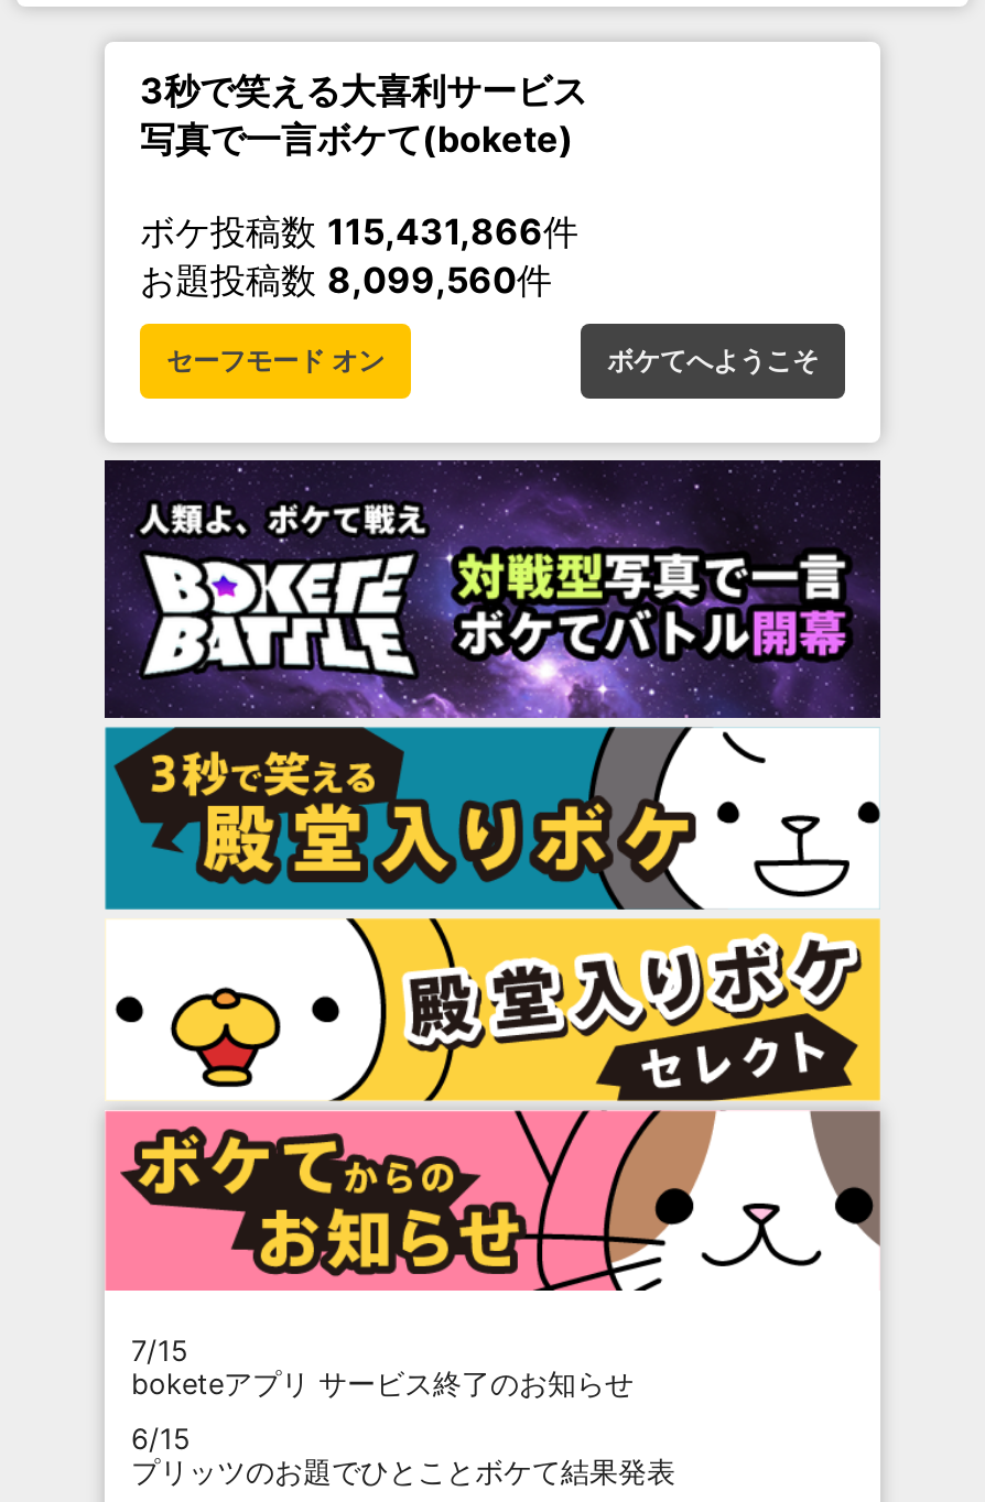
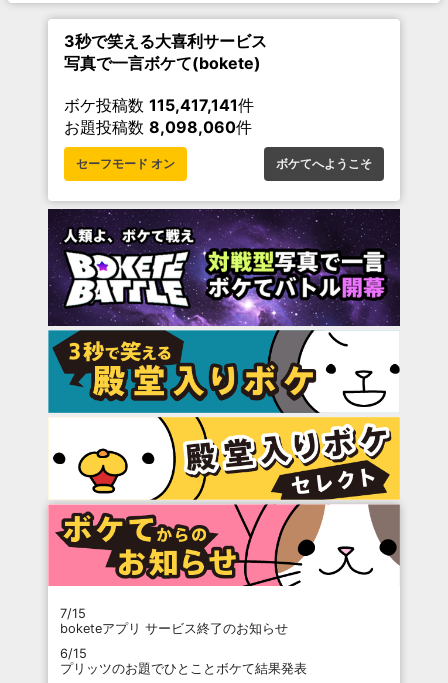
- ボケ投稿数115,431,866件
+ ボケ投稿数115,417,141件

- お題投稿数8,099,560件
+ お題投稿数8,098,060件
